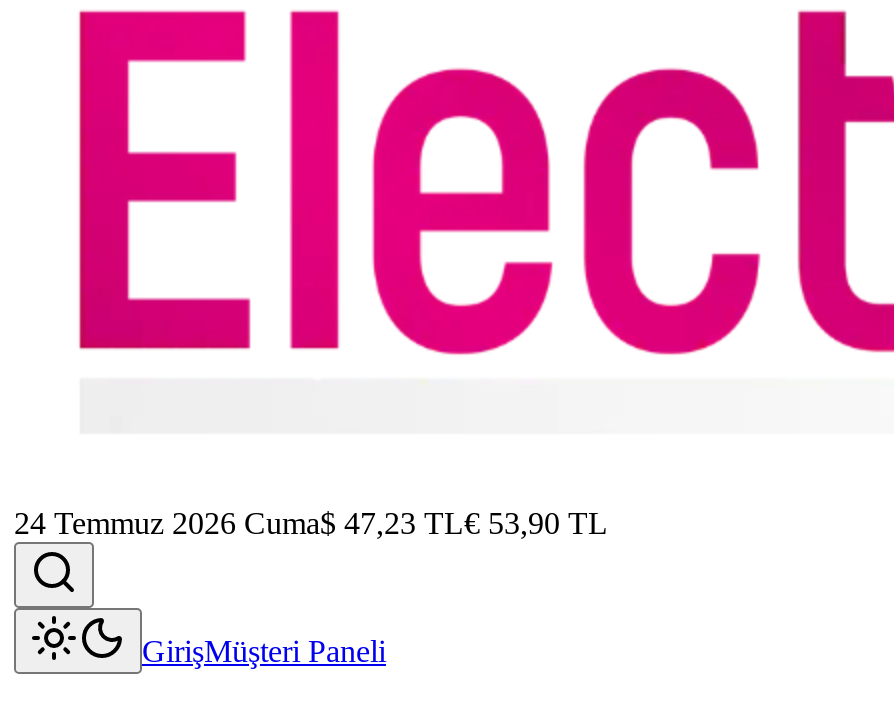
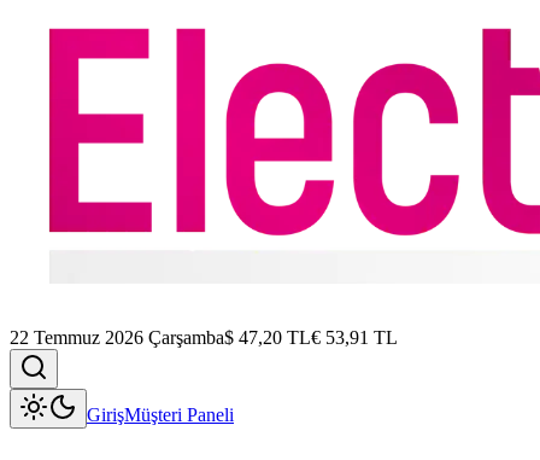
- 24 Temmuz 2026 Cuma$ 47,23 TL€ 53,90 TL
+ 22 Temmuz 2026 Çarşamba$ 47,20 TL€ 53,91 TL
